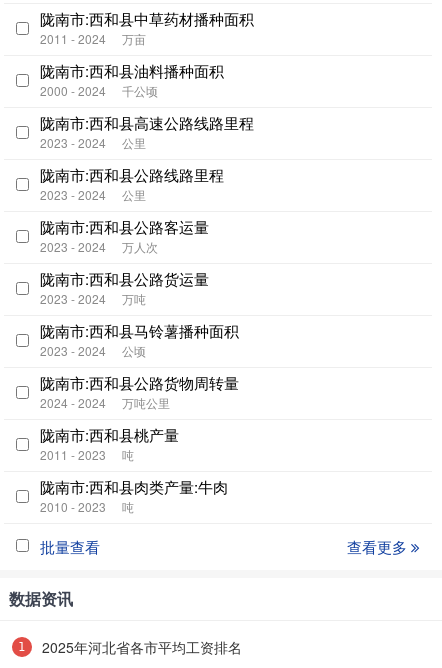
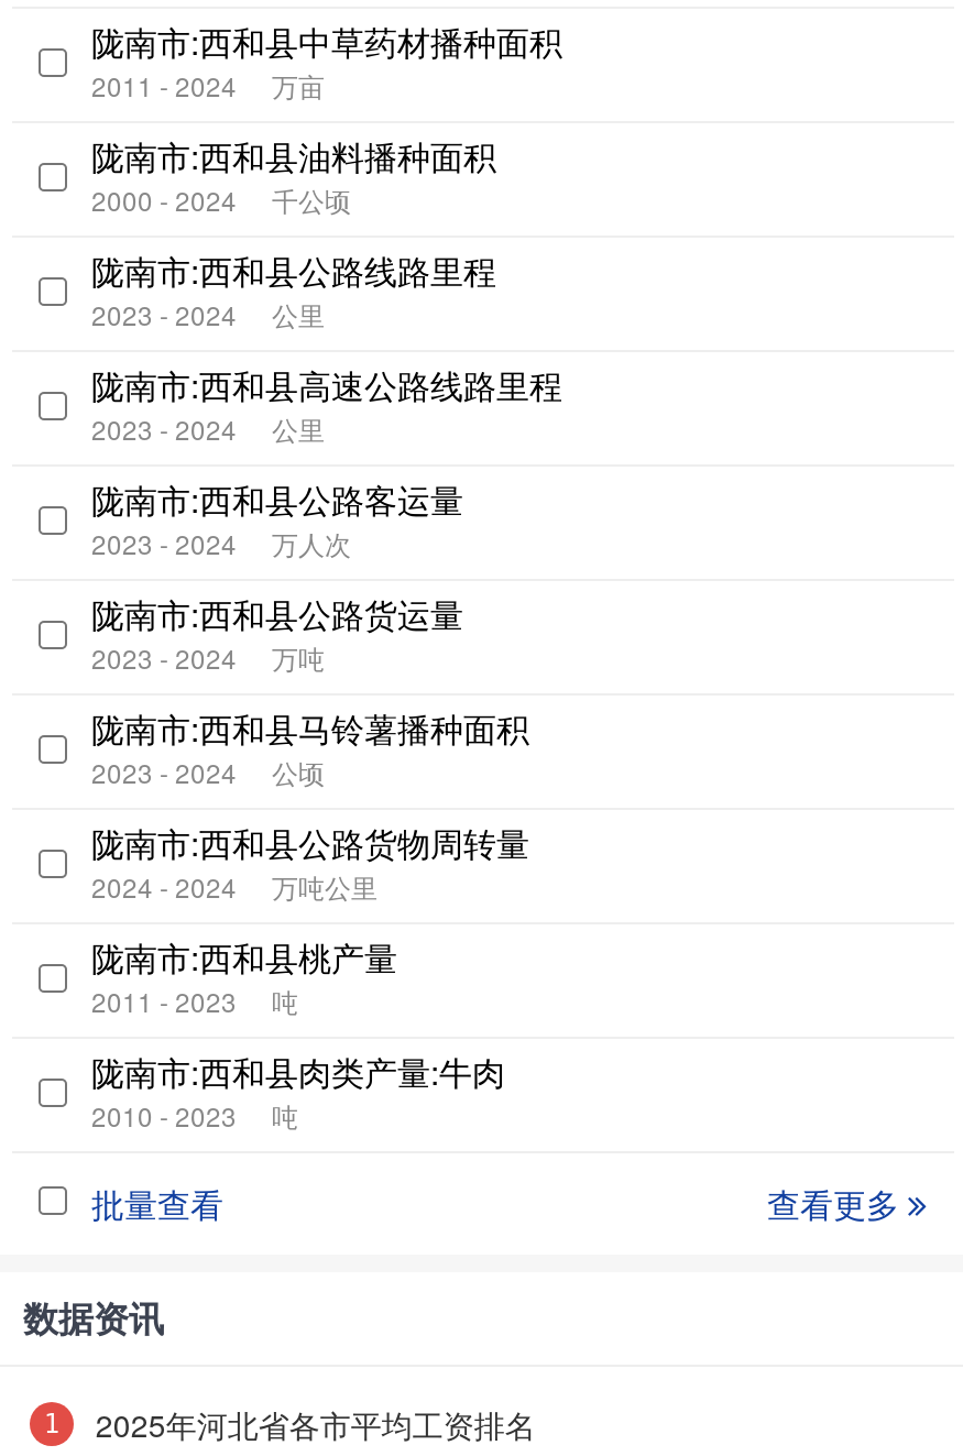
moved down: 陇南市:西和县高速公路线路里程

moved up: 陇南市:西和县公路线路里程
